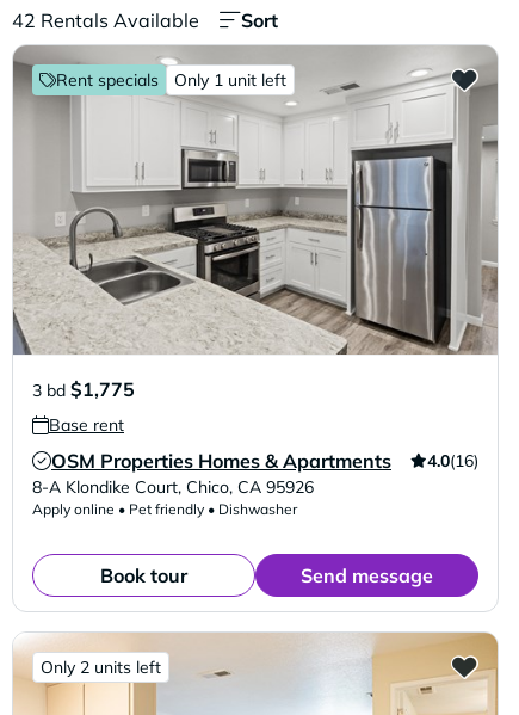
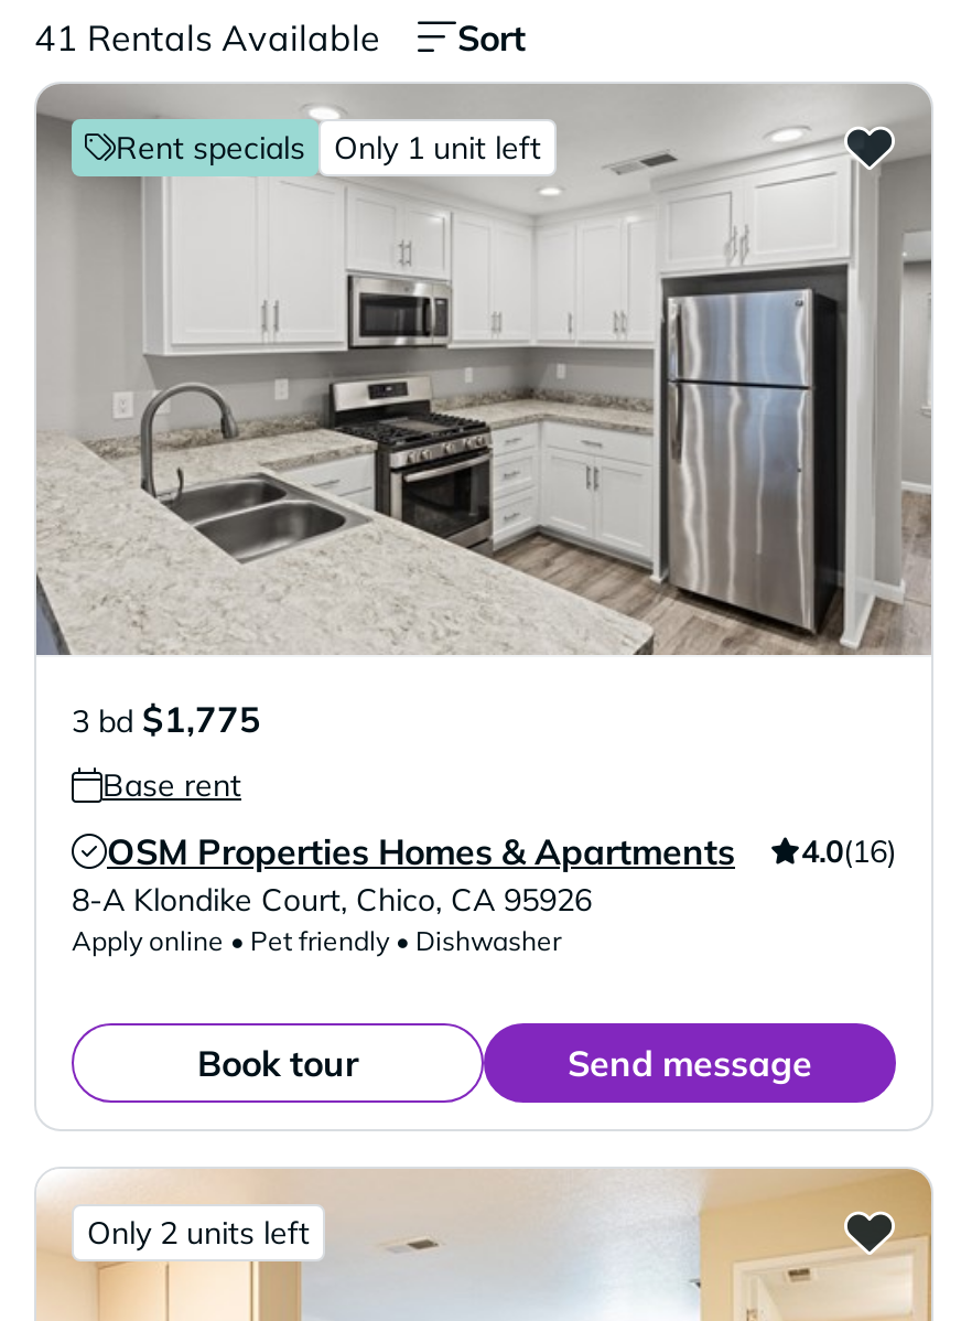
- 42 Rentals Available
+ 41 Rentals Available
